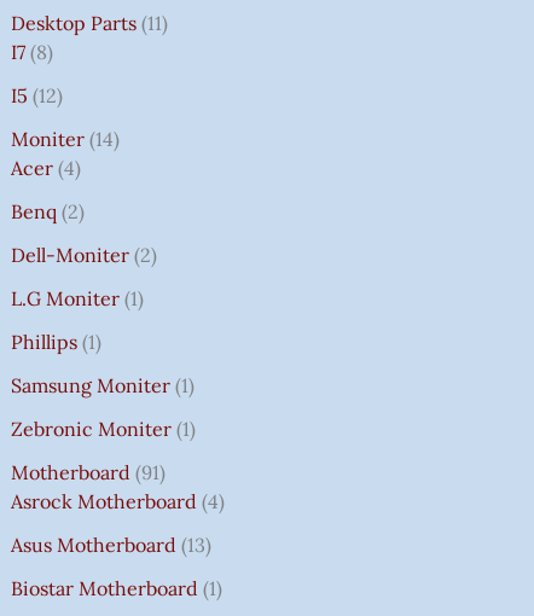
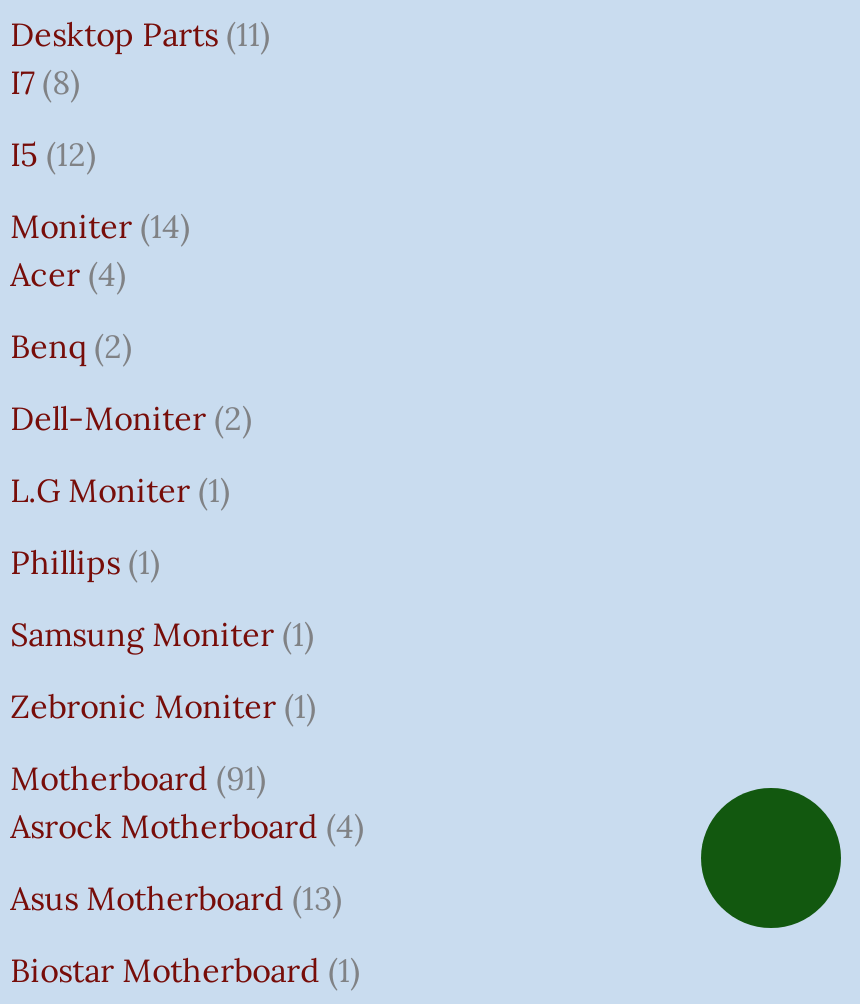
+ [image]
